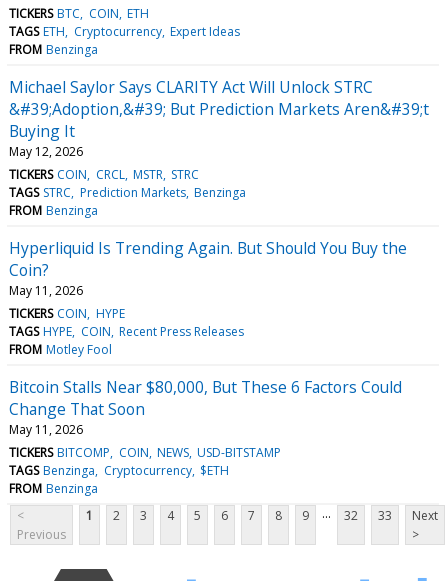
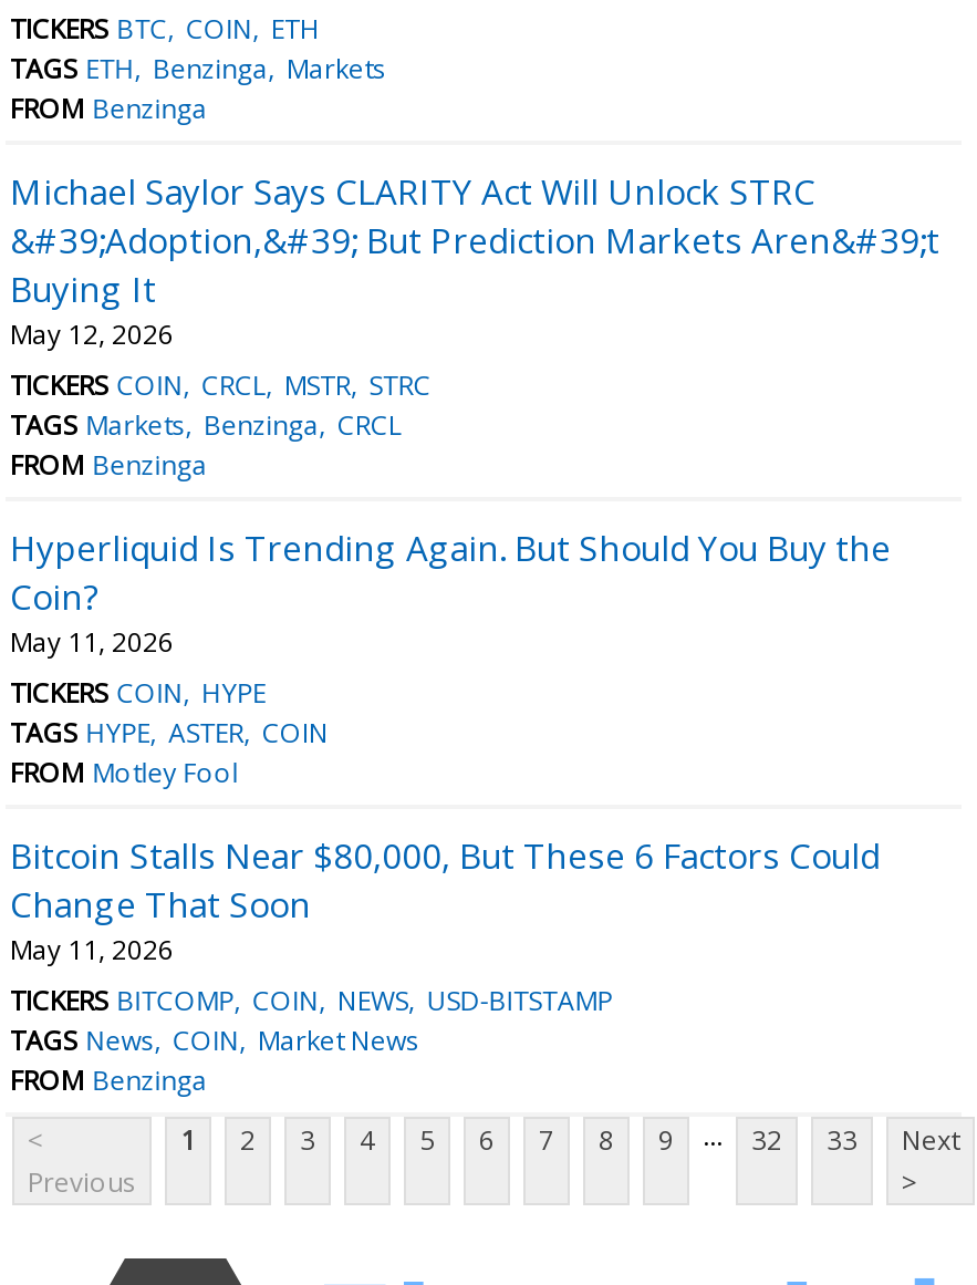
- TAGS ETH Cryptocurrency Expert Ideas
+ TAGS ETH Benzinga Markets

- TAGS STRC Prediction Markets Benzinga
+ TAGS Markets Benzinga CRCL

- TAGS HYPE COIN Recent Press Releases
+ TAGS HYPE ASTER COIN

- TAGS Benzinga Cryptocurrency $ETH
+ TAGS News COIN Market News
